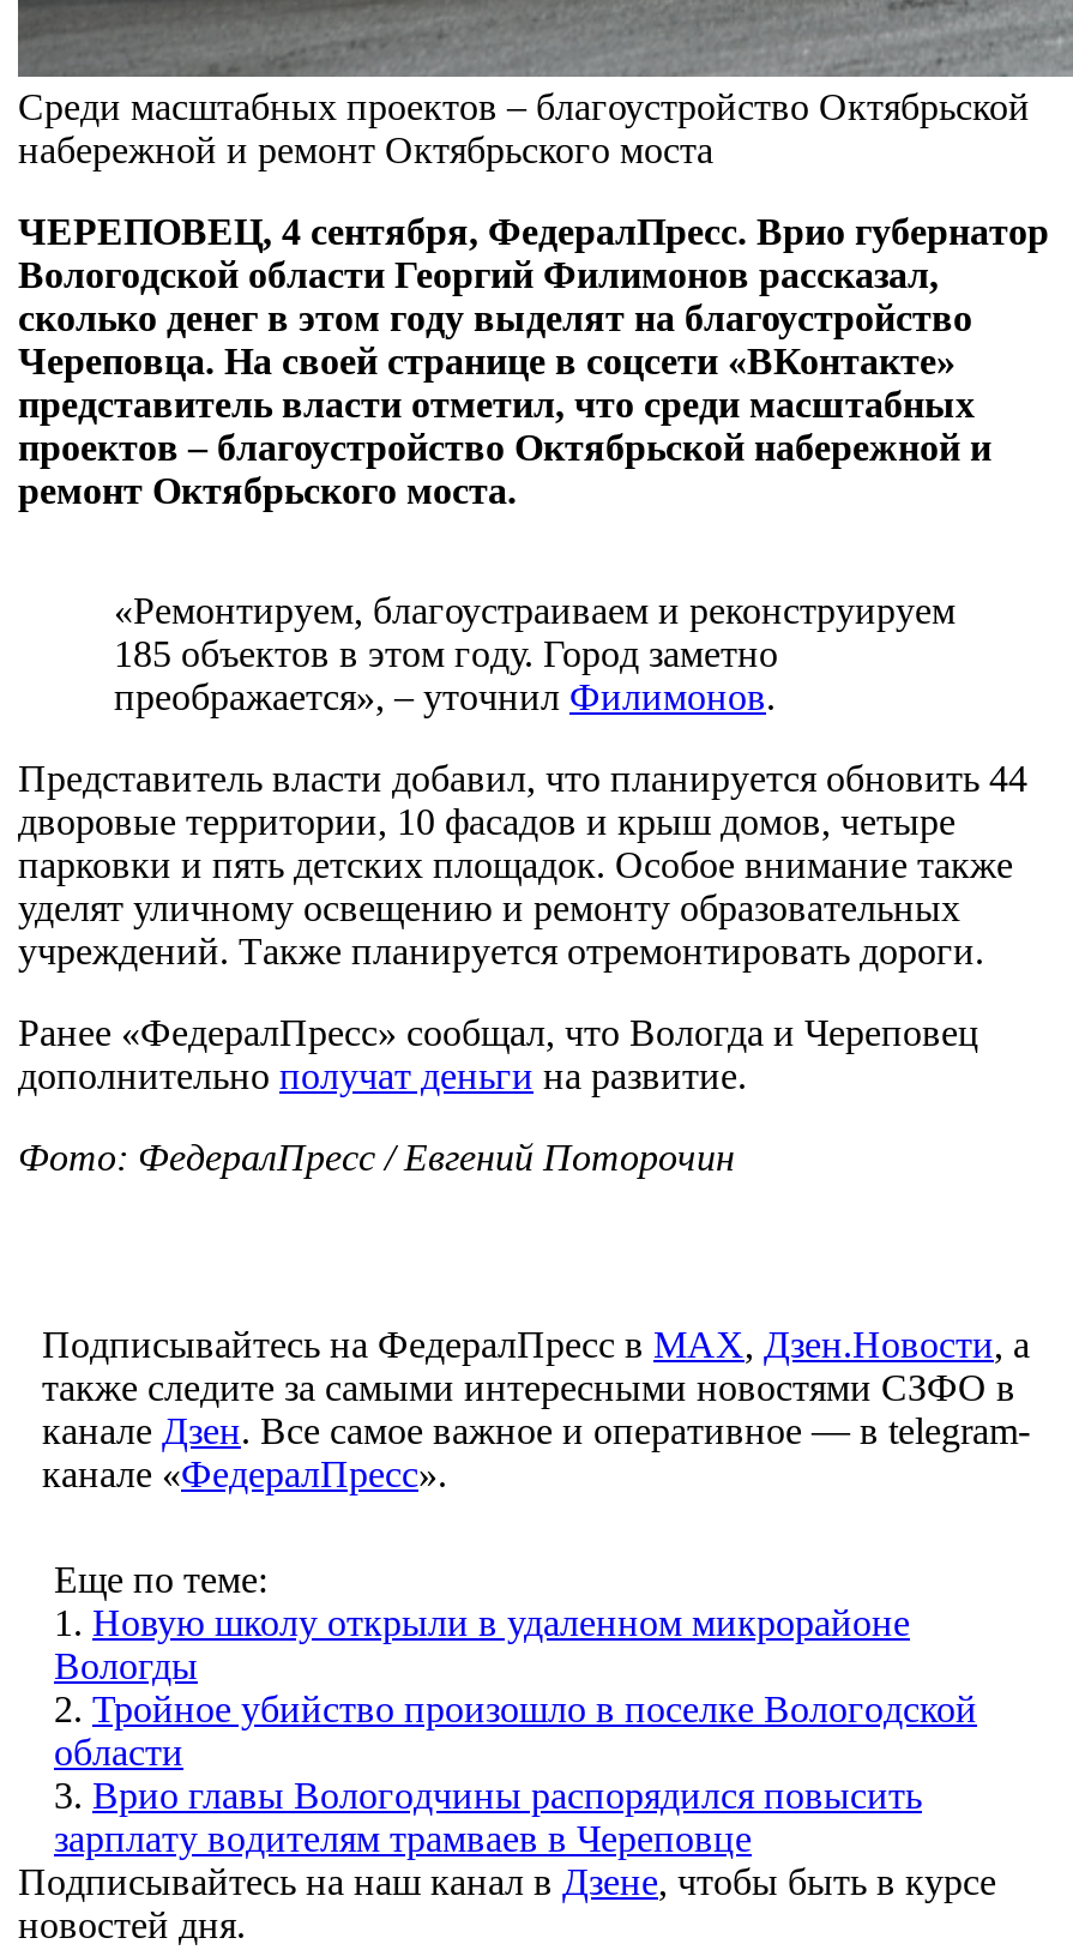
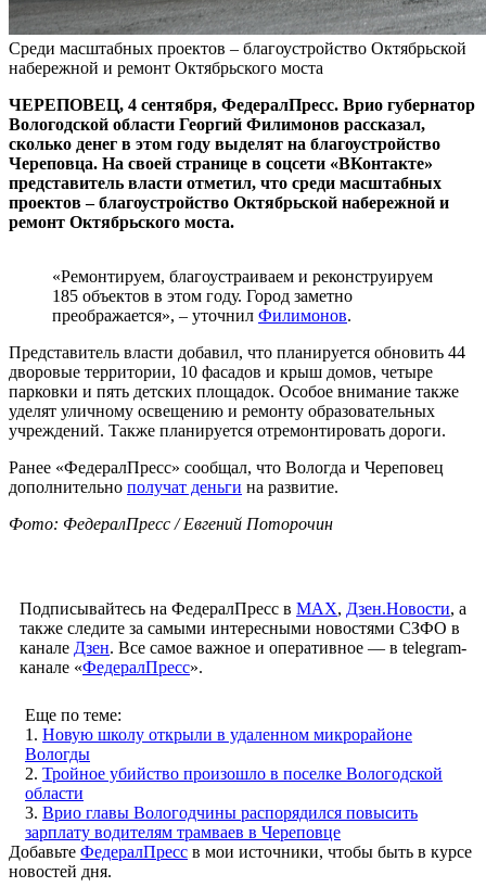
- Подписывайтесь на наш канал в Дзене, чтобы быть в курсе
+ Добавьте ФедералПресс в мои источники, чтобы быть в курсе
